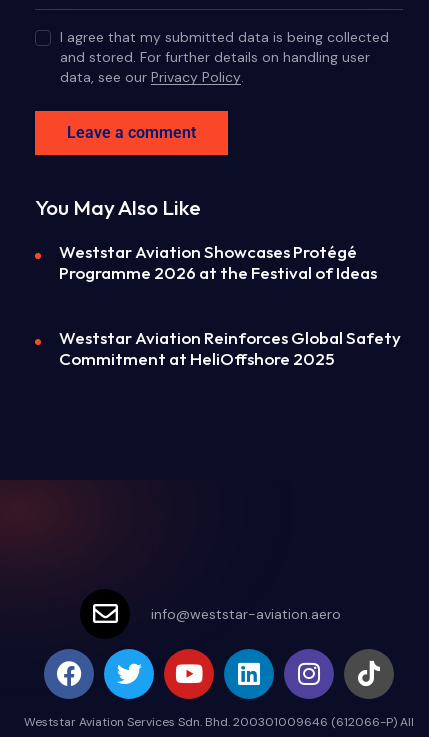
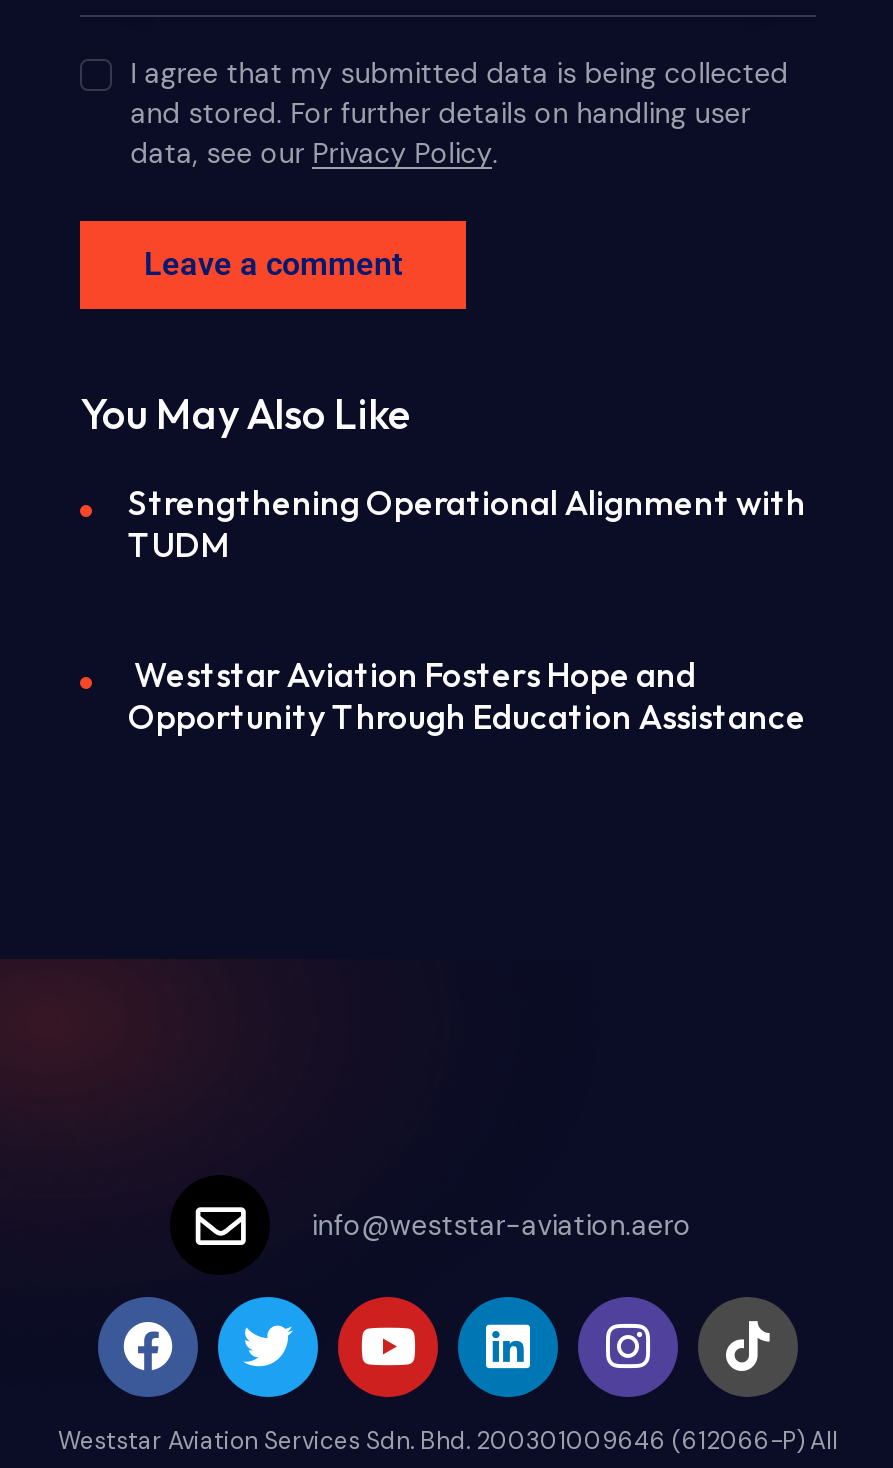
- Weststar Aviation Showcases Protégé
- Programme 2026 at the Festival of Ideas
+ Strengthening Operational Alignment with
+ TUDM

- Weststar Aviation Reinforces Global Safety
- Commitment at HeliOffshore 2025
+ Weststar Aviation Fosters Hope and
+ Opportunity Through Education Assistance
